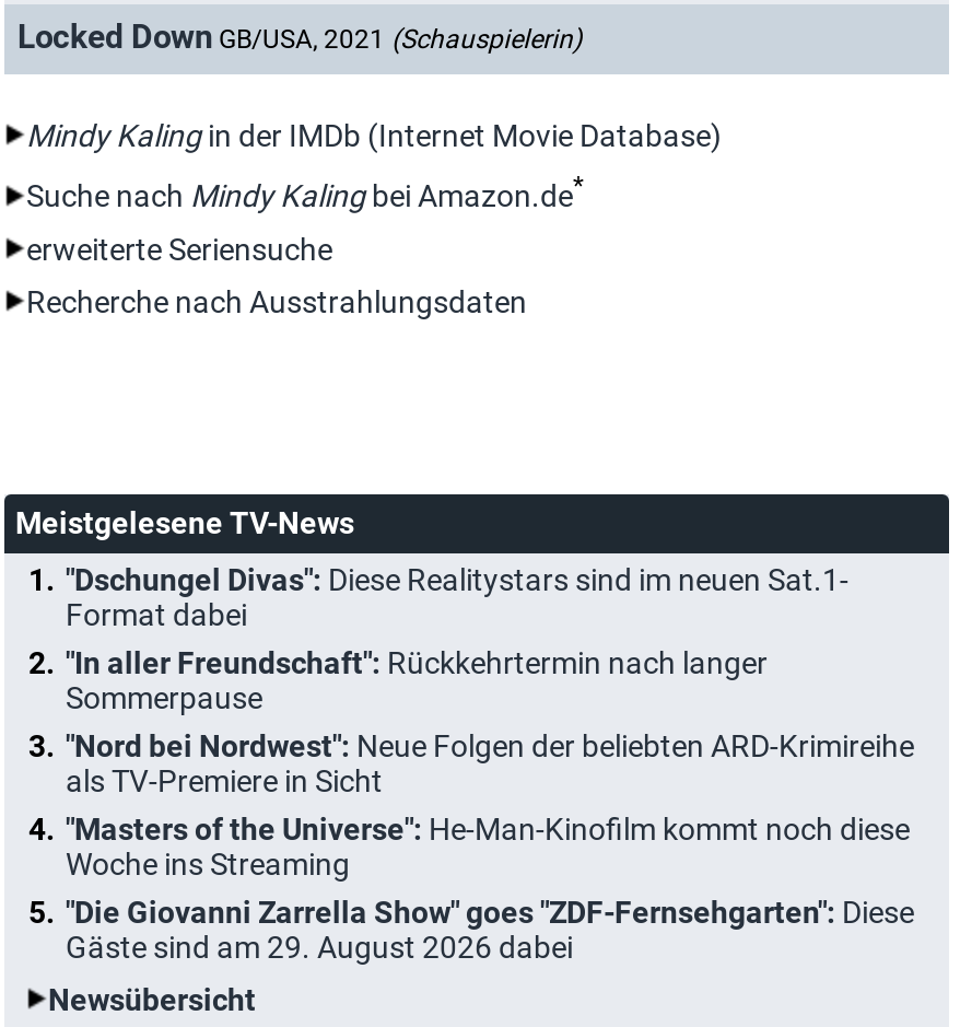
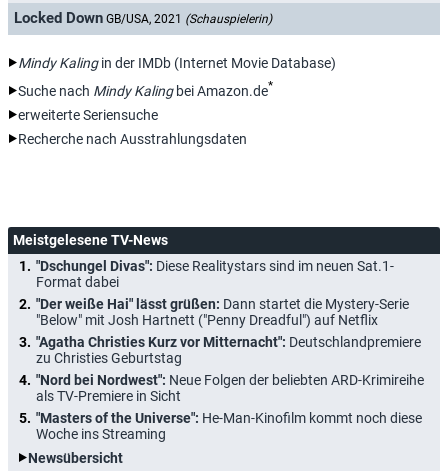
- "In aller Freundschaft": Rückkehrtermin nach langer
- Sommerpause
+ "Der weiße Hai" lässt grüßen: Dann startet die Mystery-Serie
+ "Below" mit Josh Hartnett ("Penny Dreadful") auf Netflix
+ "Agatha Christies Kurz vor Mitternacht": Deutschlandpremiere
+ zu Christies Geburtstag

moved down: "Nord bei Nordwest": Neue Folgen der beliebten ARD-Krimireihe | als TV-Premiere in Sicht | "Masters of the Universe": He-Man-Kinofilm kommt noch diese | Woche ins Streaming

- "Die Giovanni Zarrella Show" goes "ZDF-Fernsehgarten": Diese
- Gäste sind am 29. August 2026 dabei
